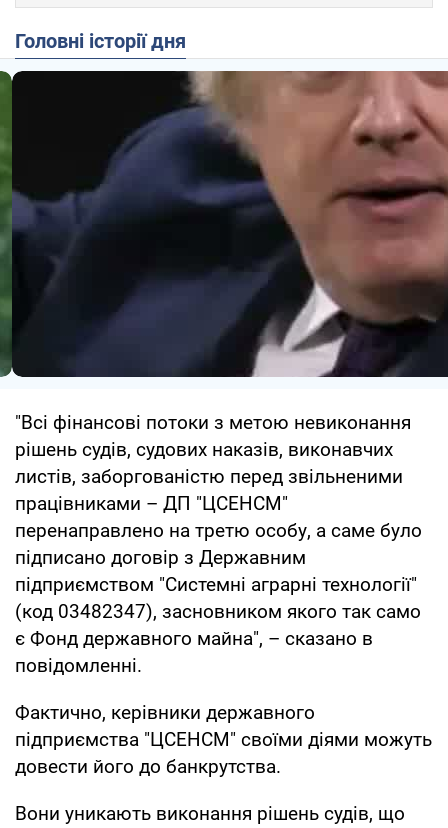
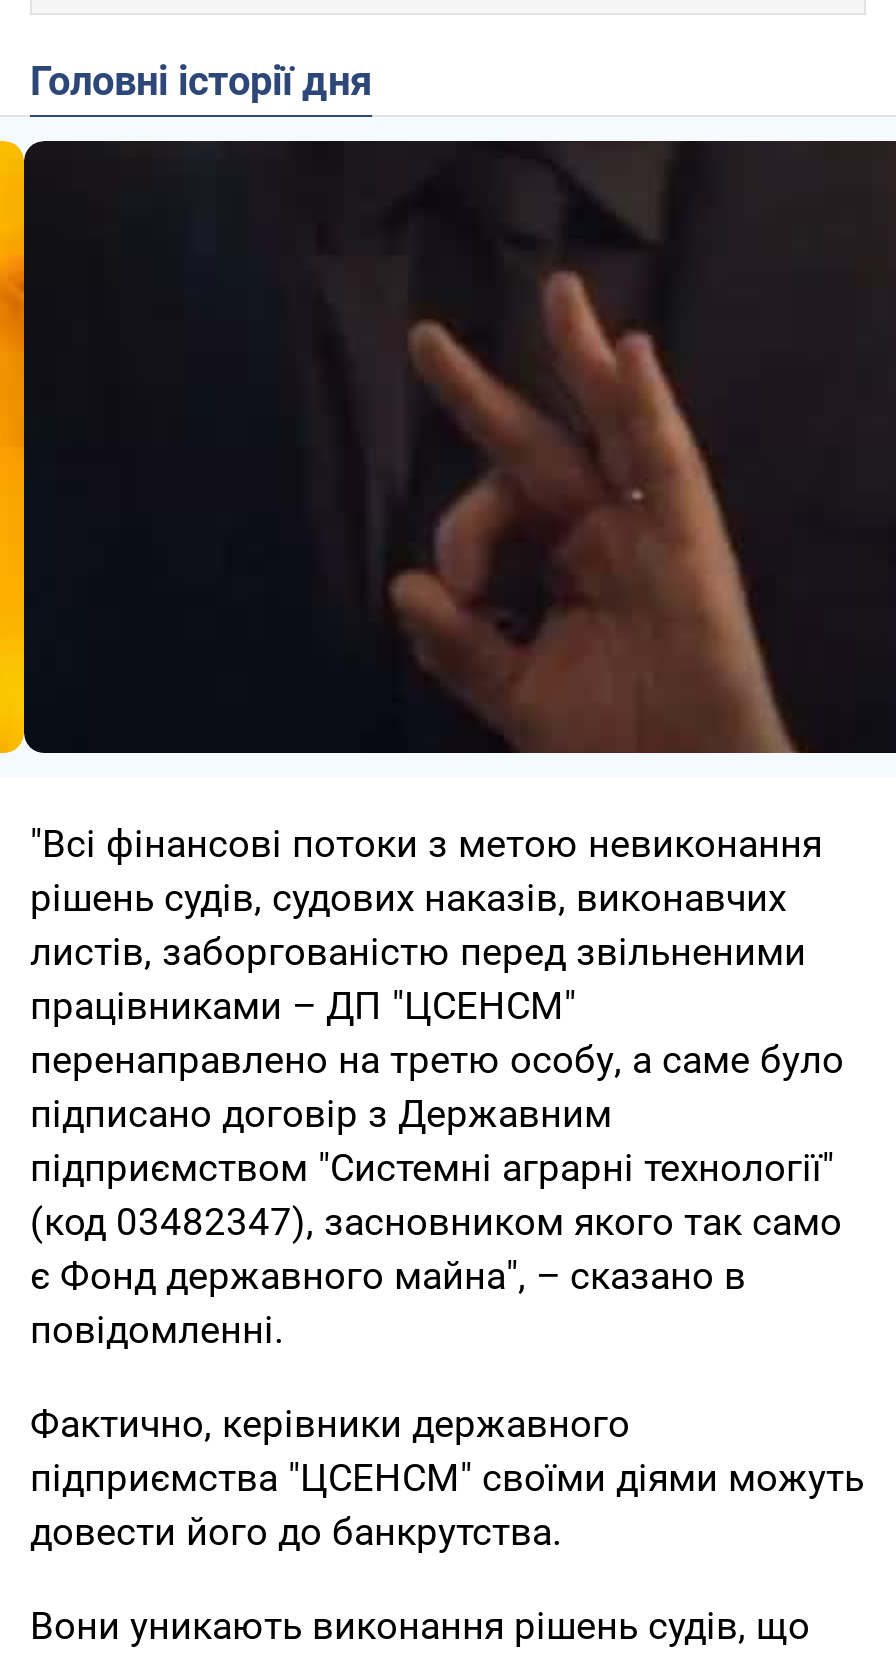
- [image]
+ [image]
